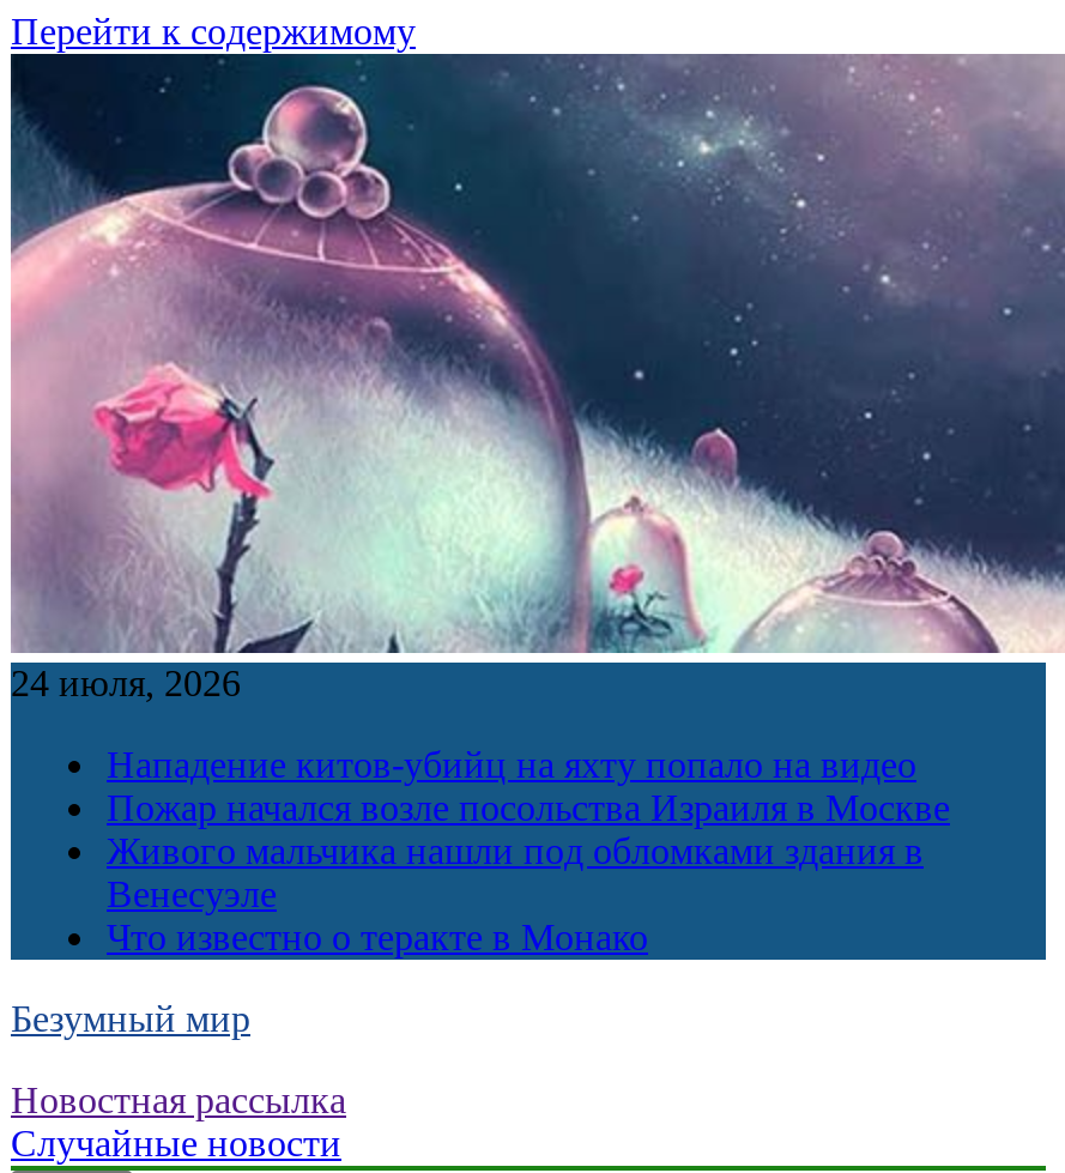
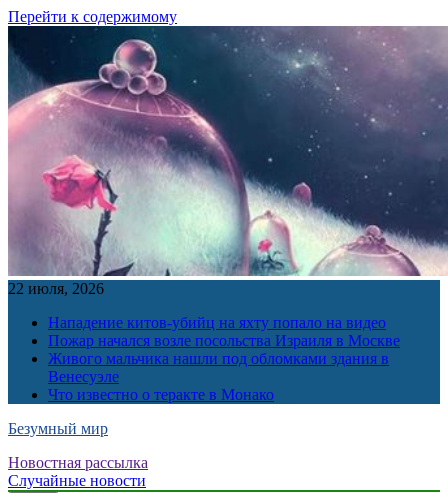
- 24 июля, 2026
+ 22 июля, 2026
